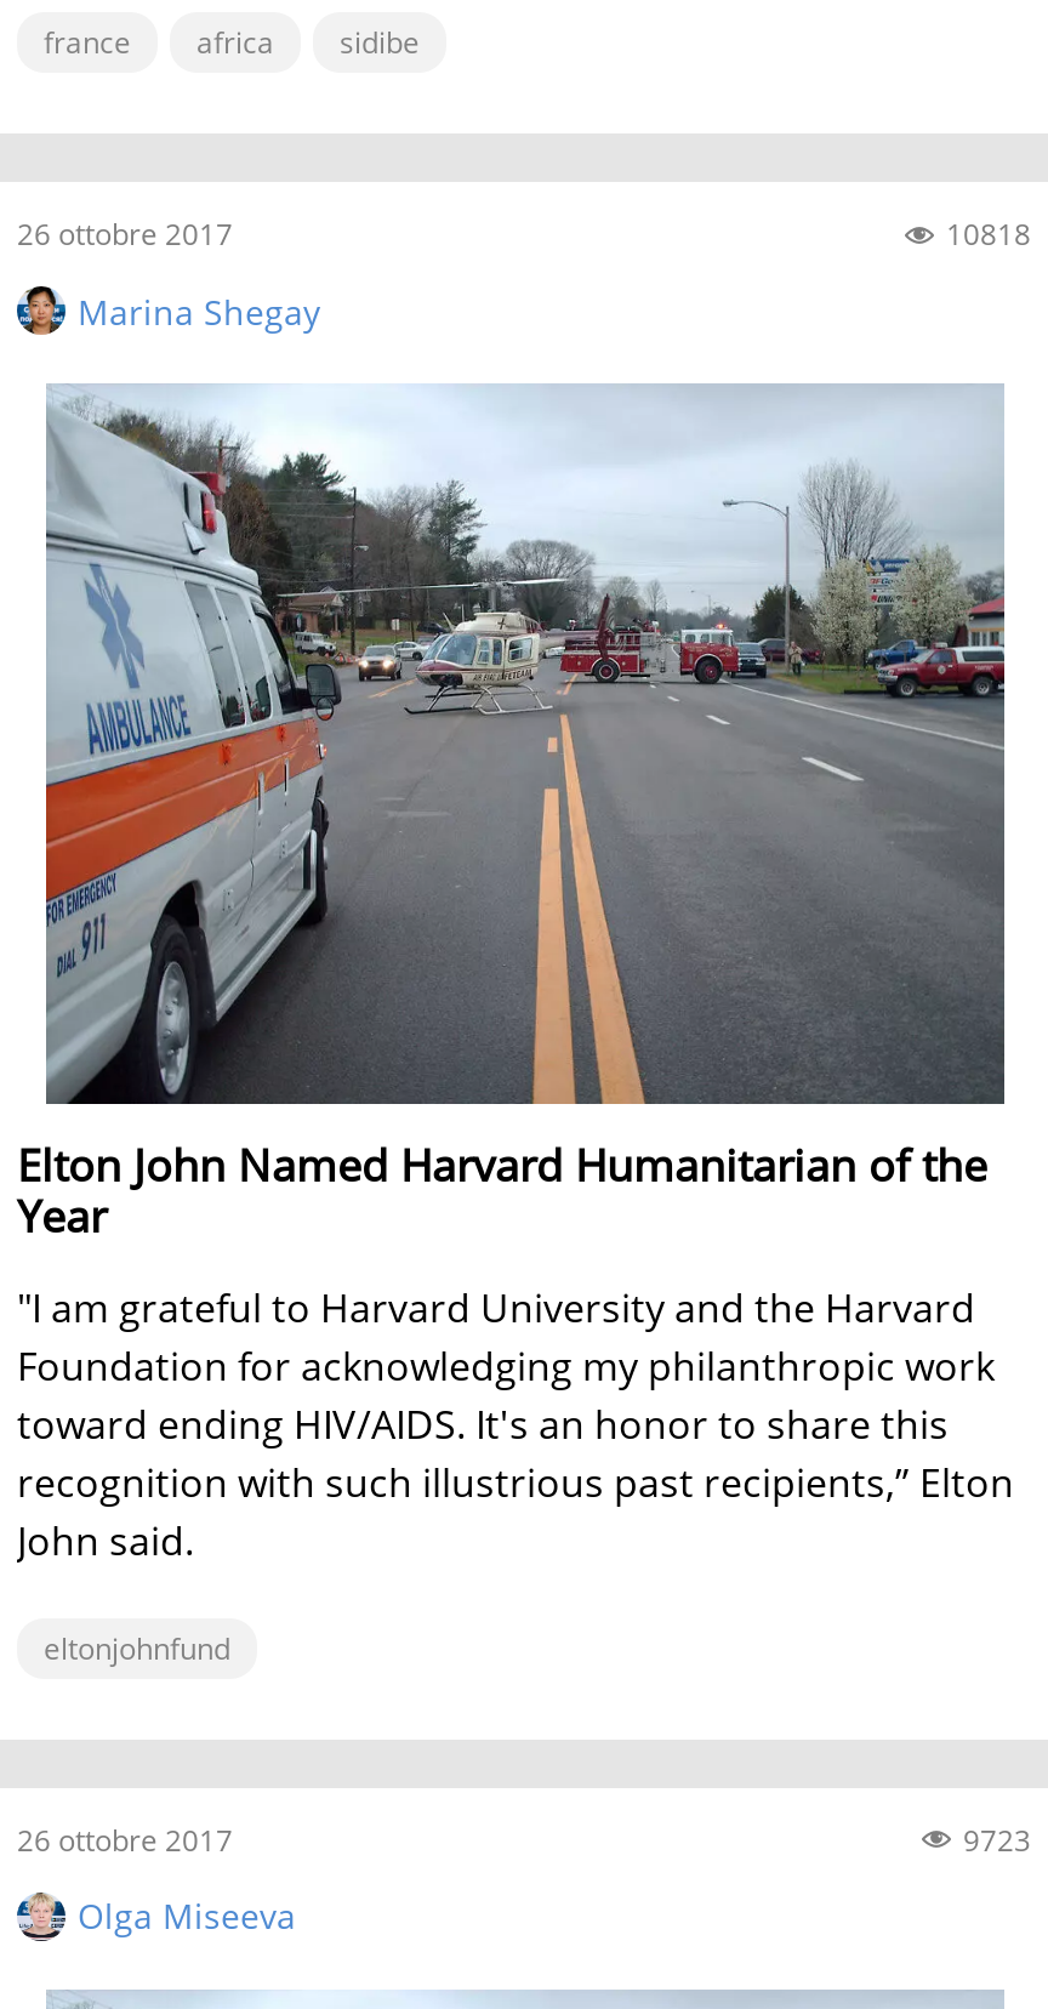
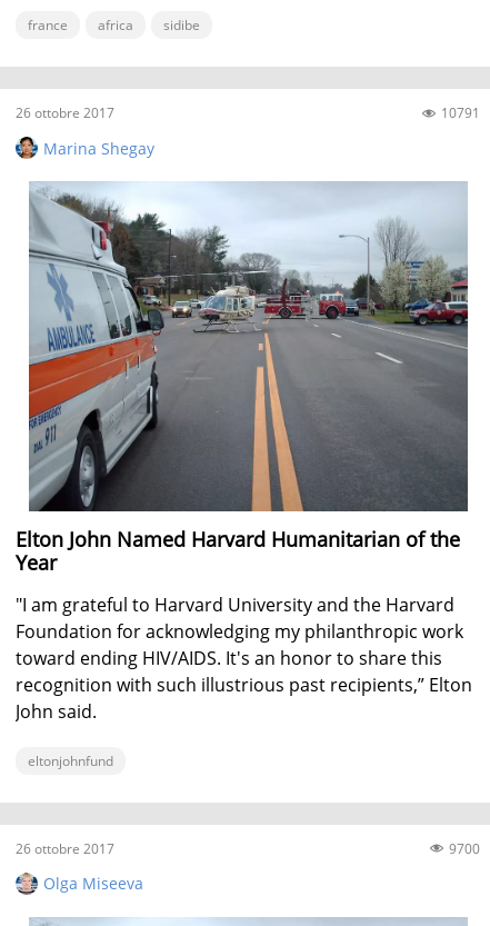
- 10818
+ 10791

- 9723
+ 9700
